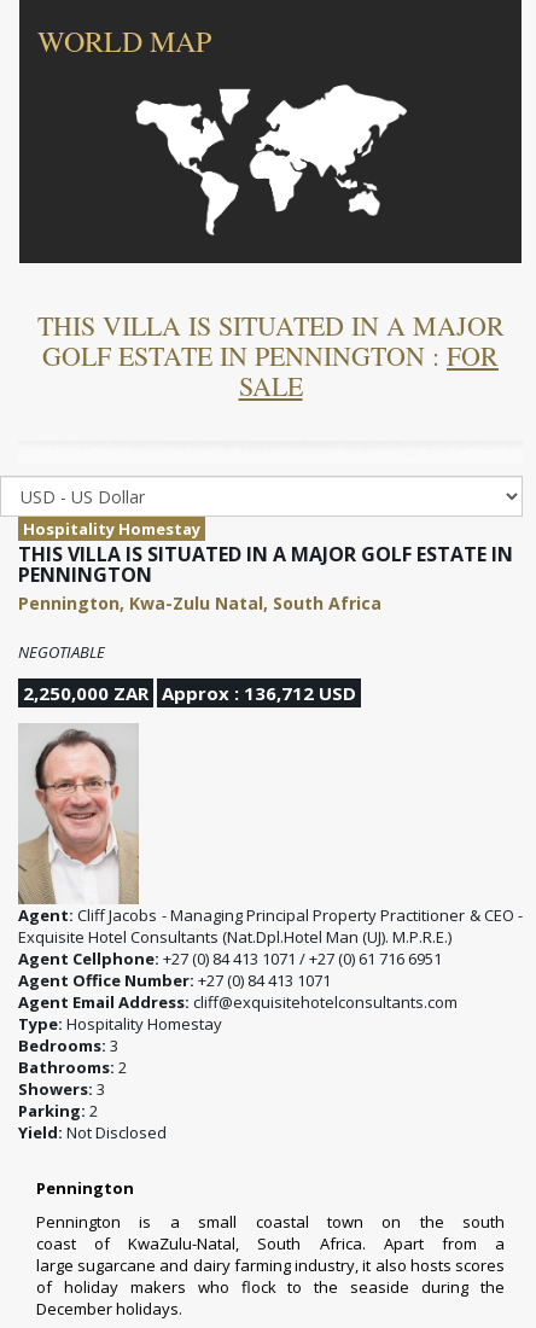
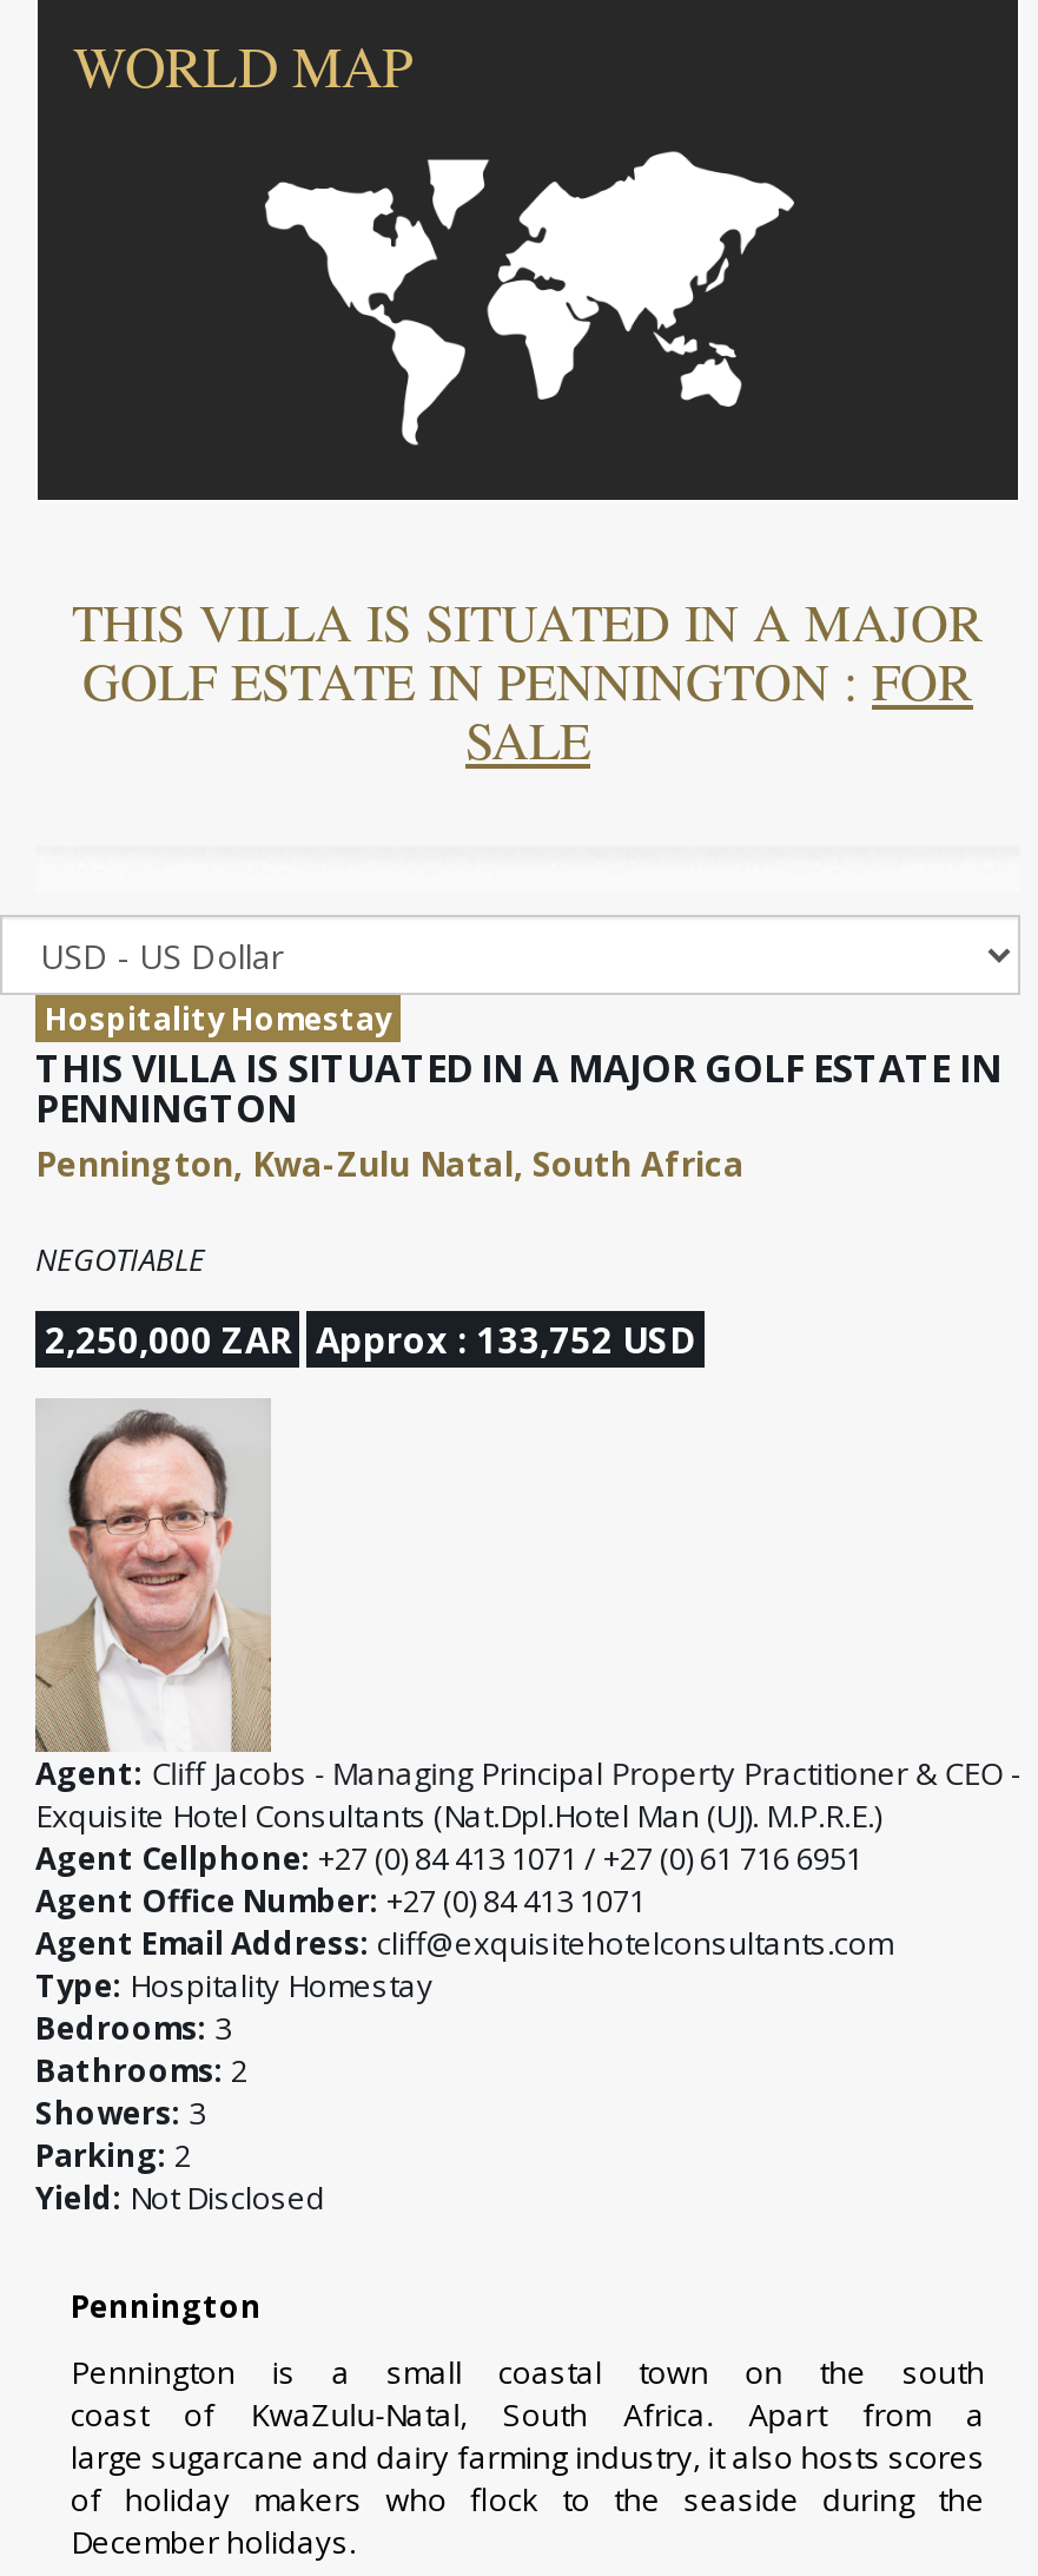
- 2,250,000 ZAR Approx : 136,712 USD
+ 2,250,000 ZAR Approx : 133,752 USD
